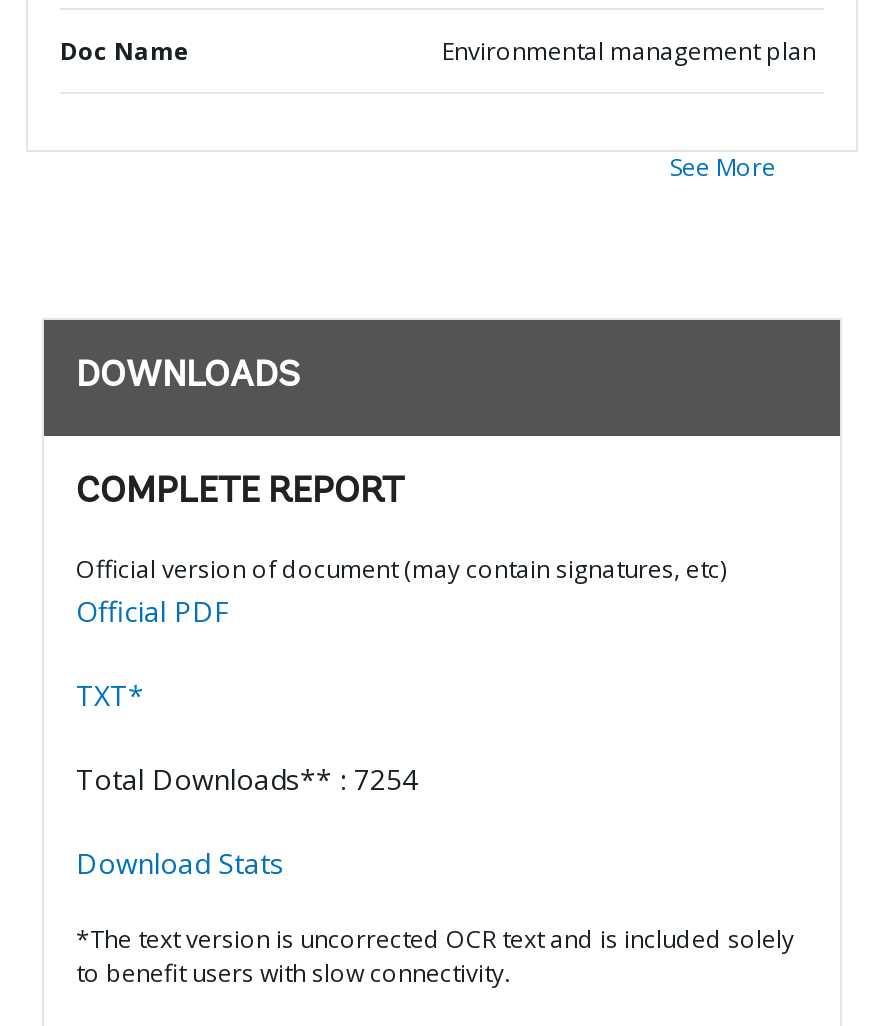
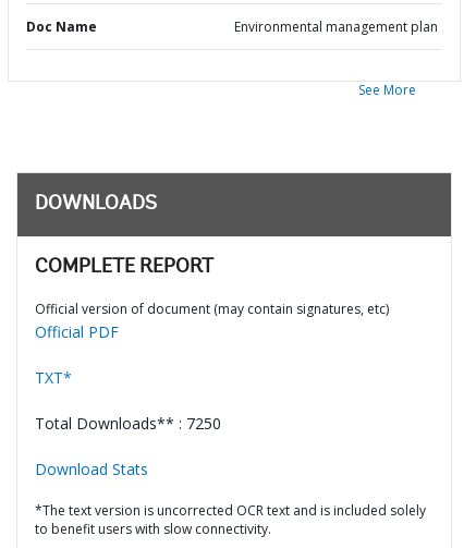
- Total Downloads** : 7254
+ Total Downloads** : 7250
